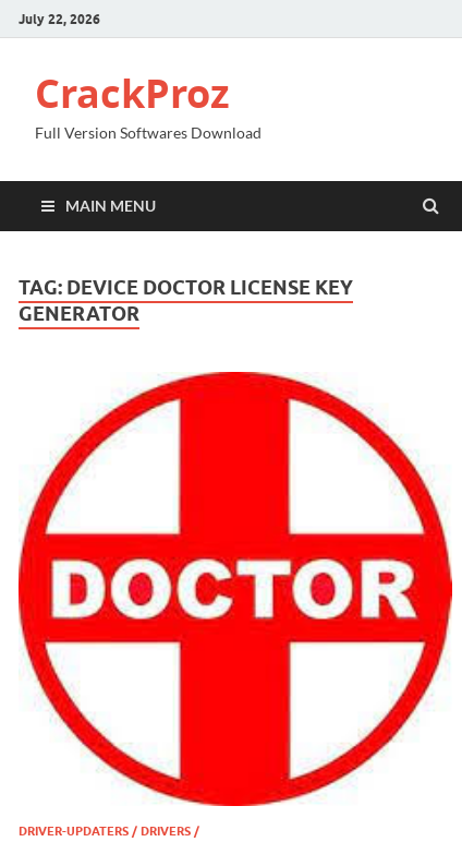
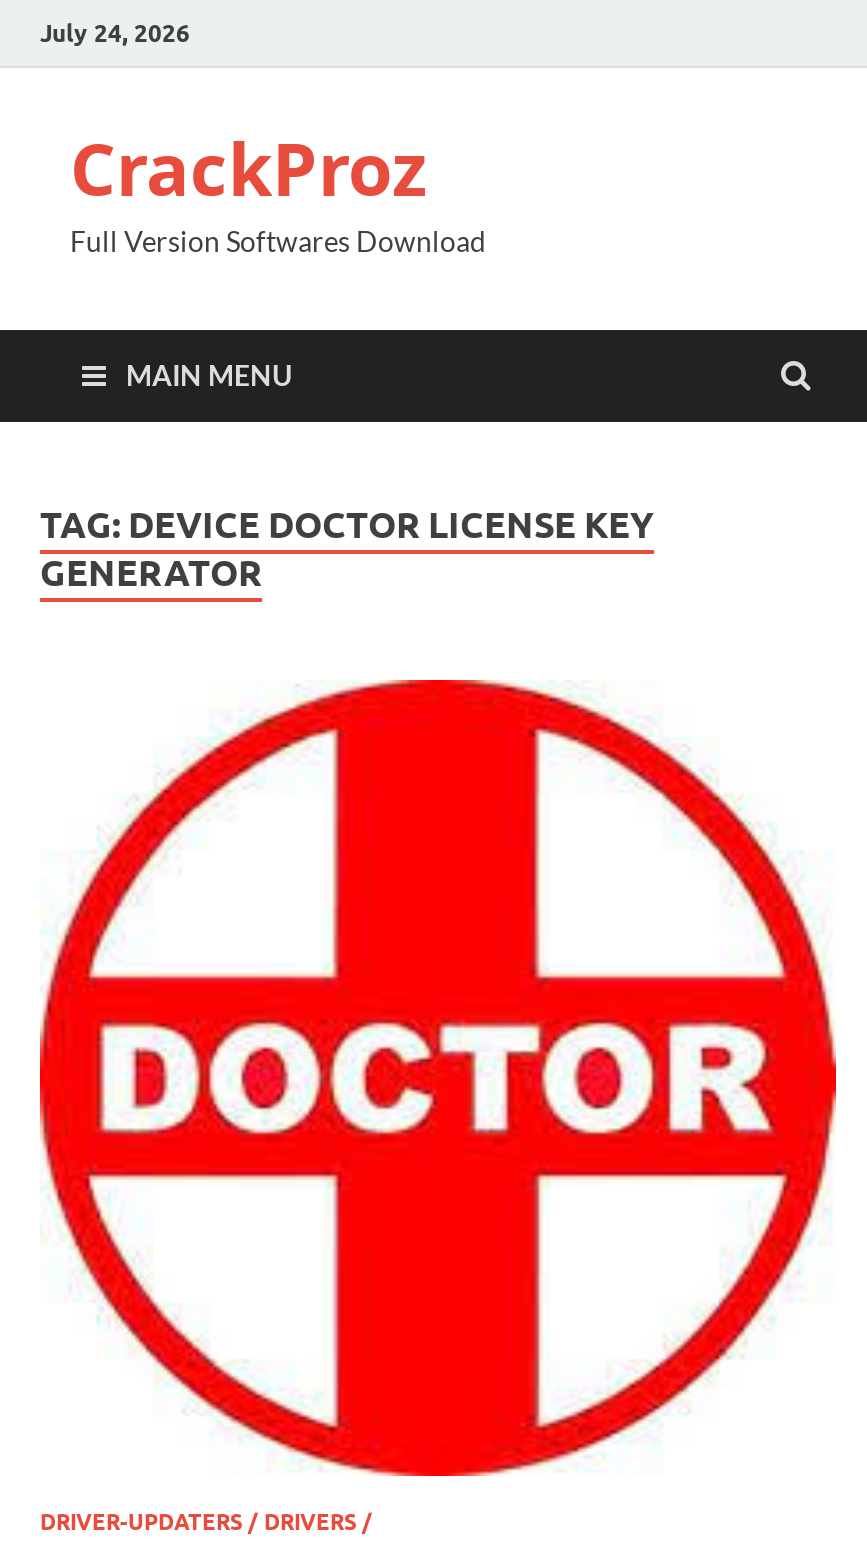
- July 22, 2026
+ July 24, 2026
